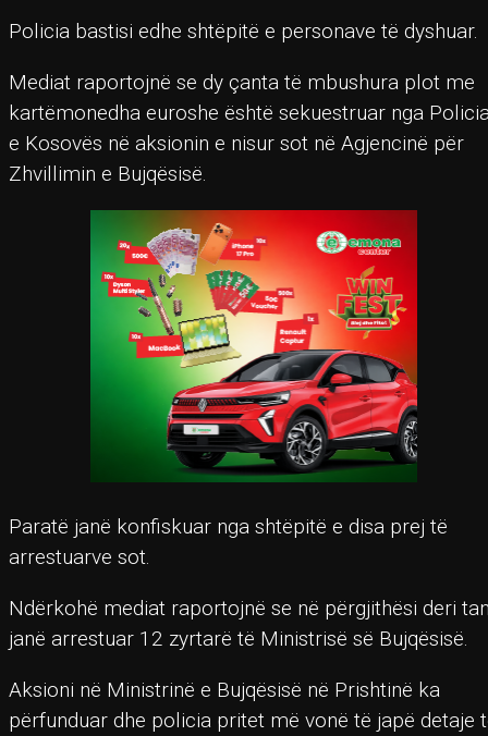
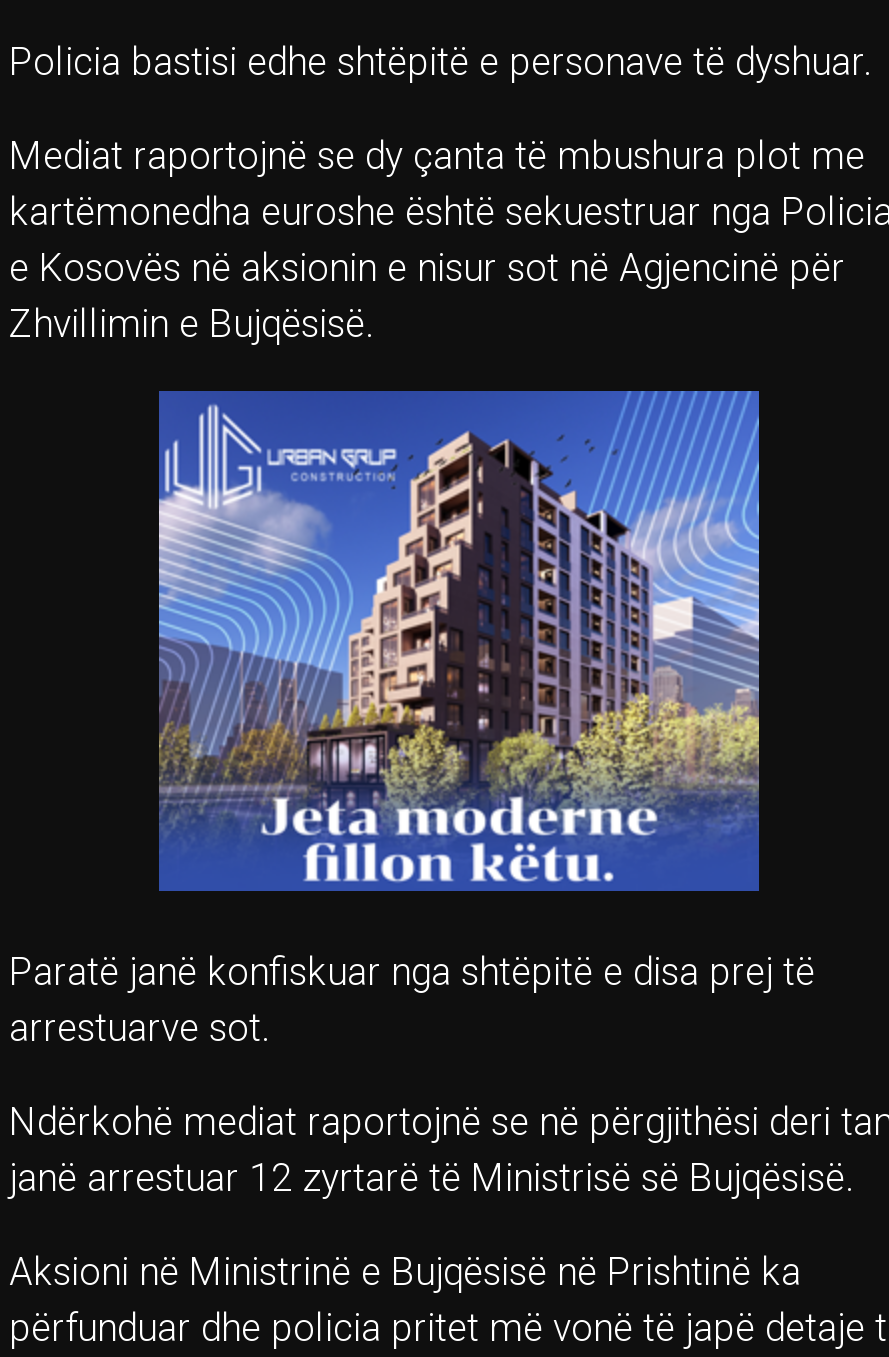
- [image]
+ [image]
